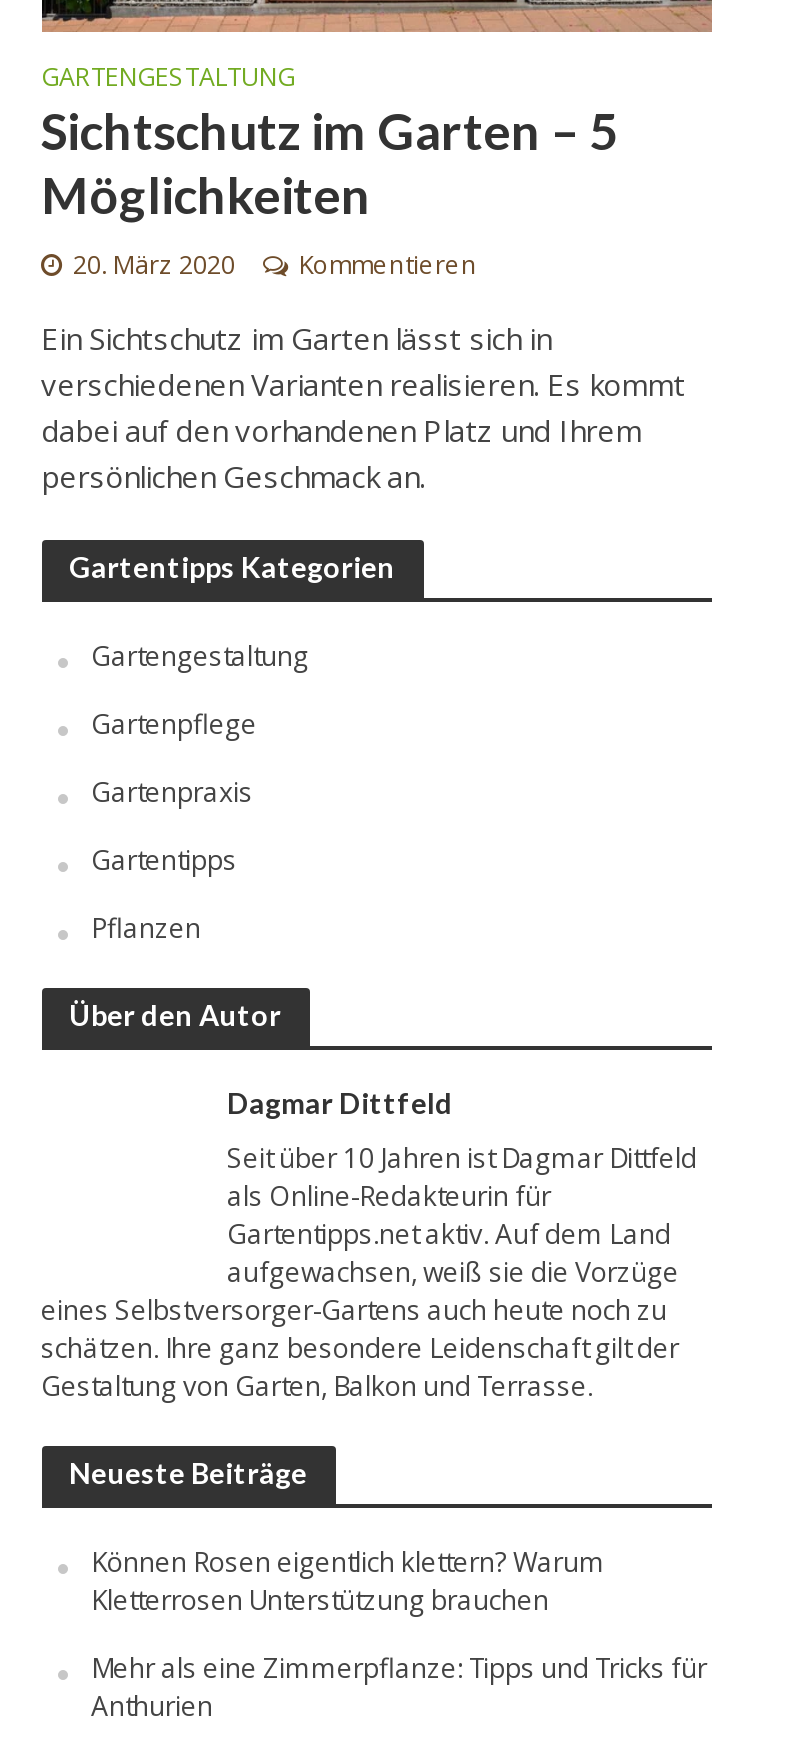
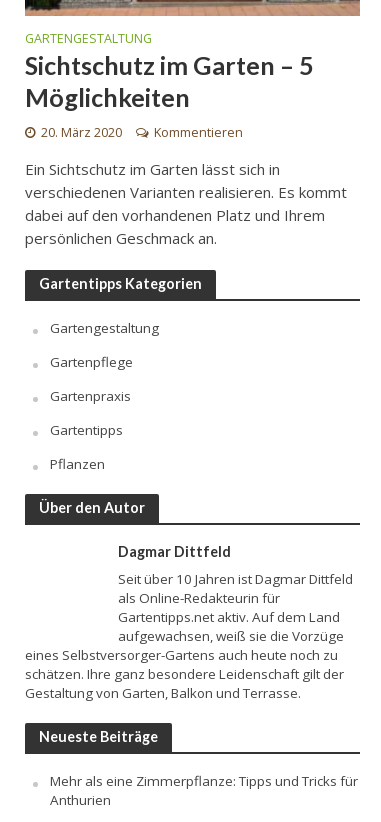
- Können Rosen eigentlich klettern? Warum
- Kletterrosen Unterstützung brauchen
